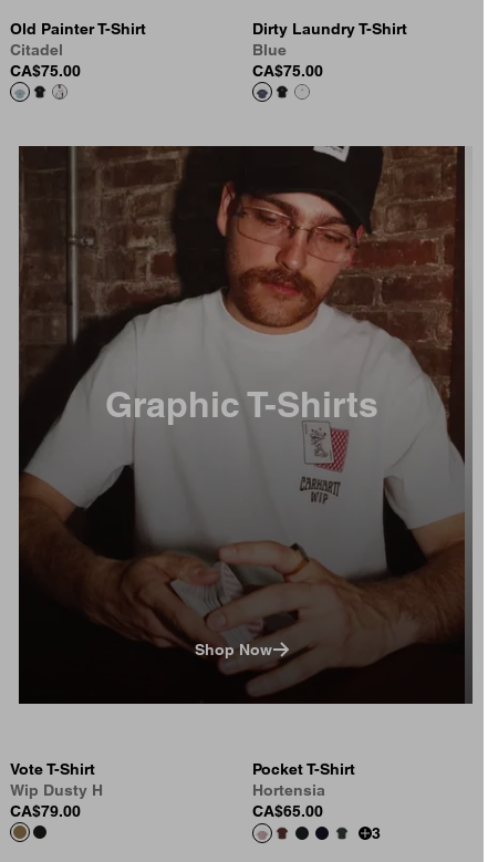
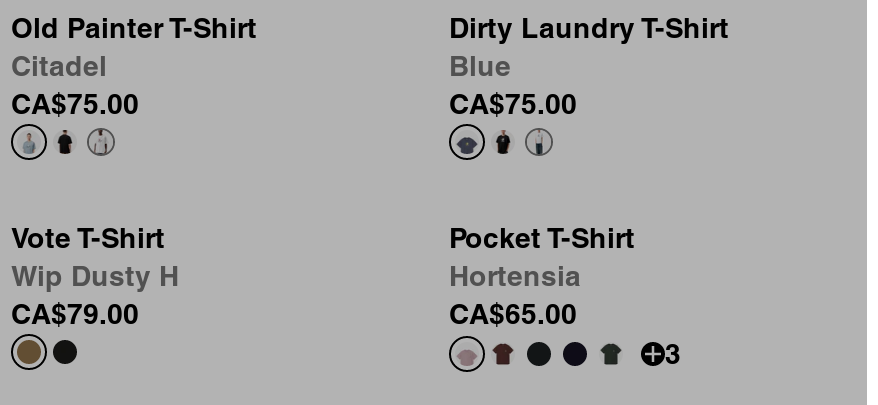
- [image]
- Graphic T-Shirts

- Shop Now
